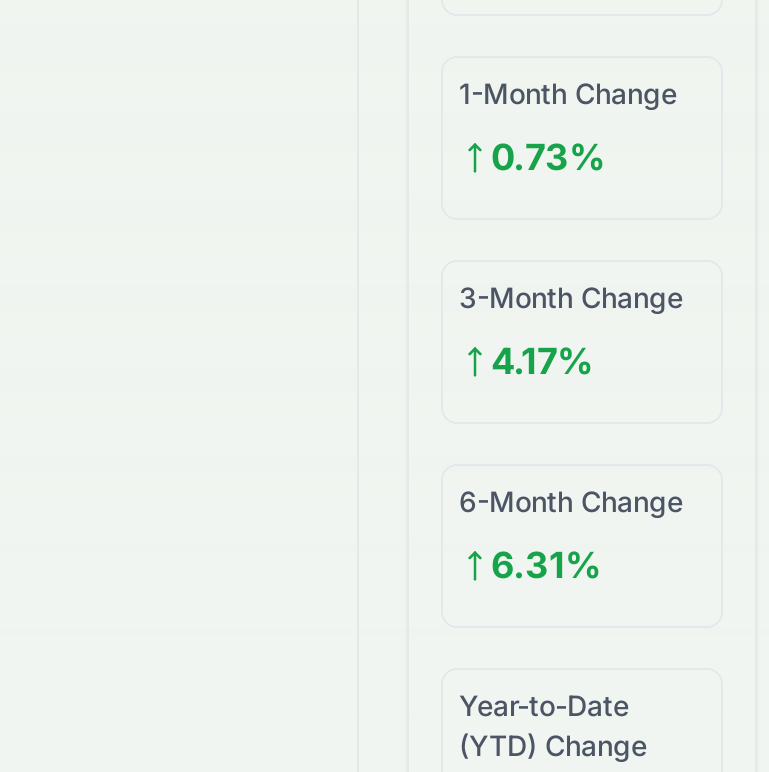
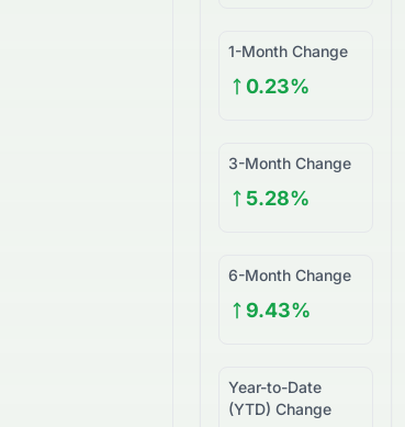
- 0.73%
+ 0.23%

- 4.17%
+ 5.28%

- 6.31%
+ 9.43%
